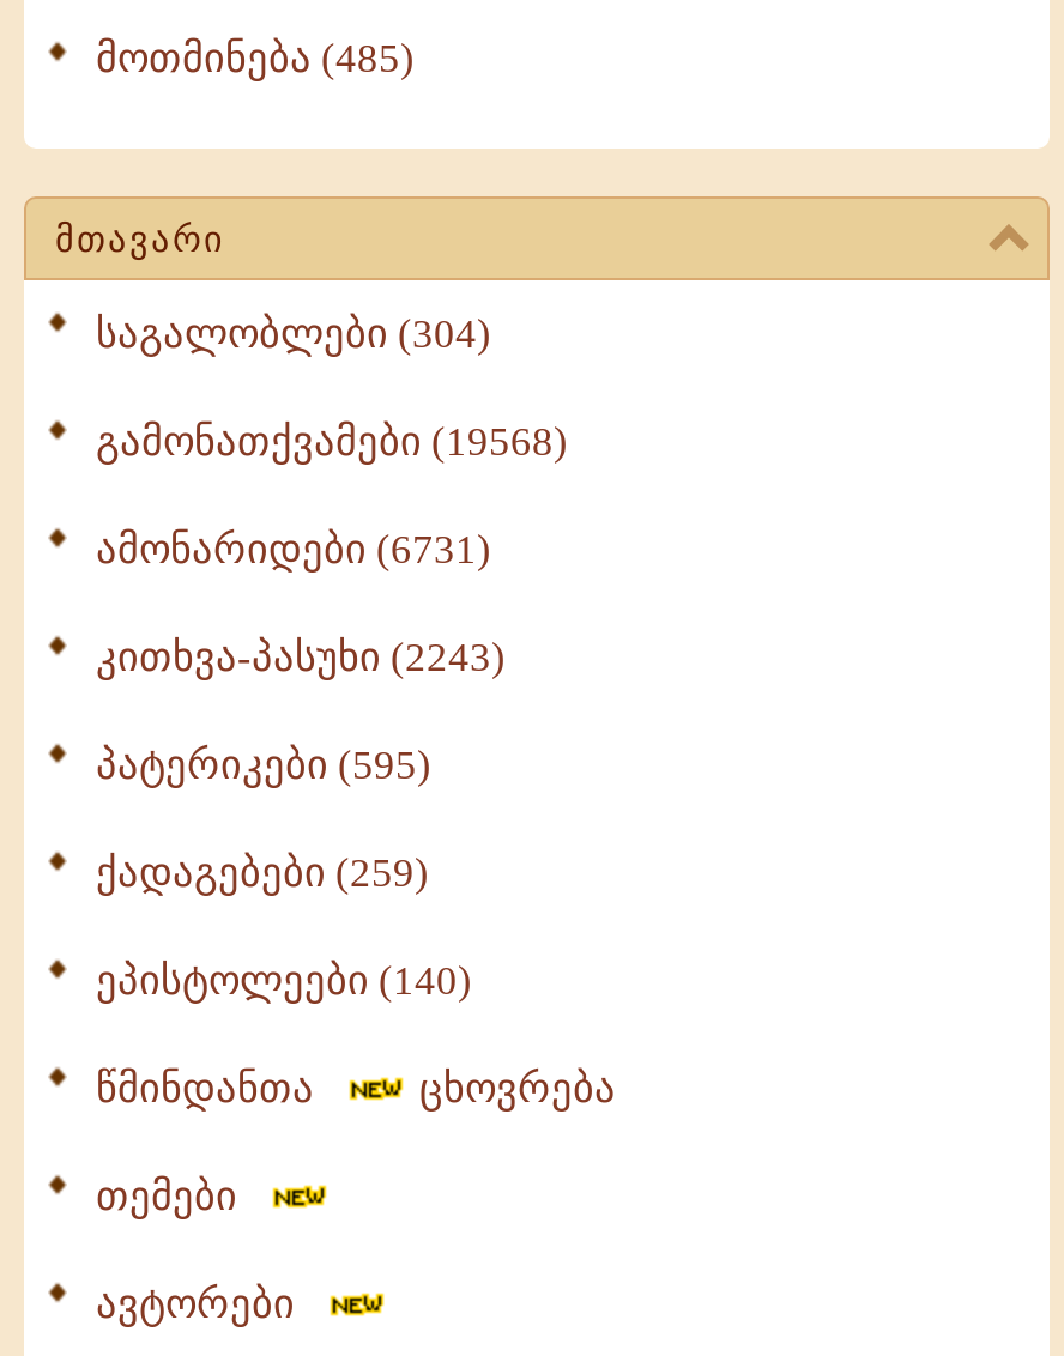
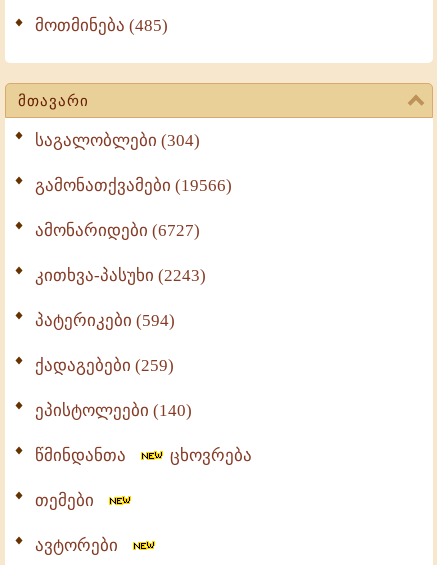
- გამონათქვამები (19568)
+ გამონათქვამები (19566)

- ამონარიდები (6731)
+ ამონარიდები (6727)

- პატერიკები (595)
+ პატერიკები (594)
